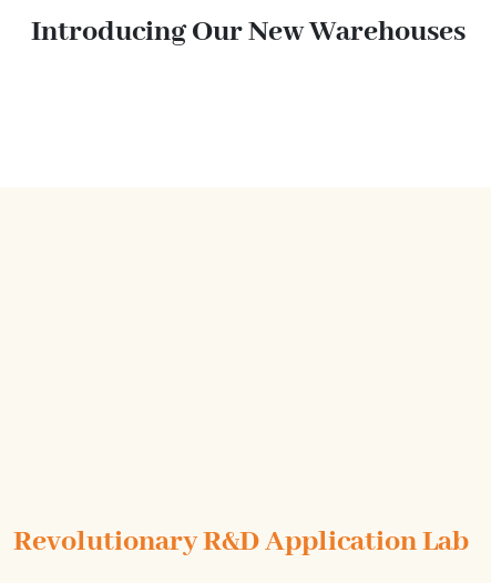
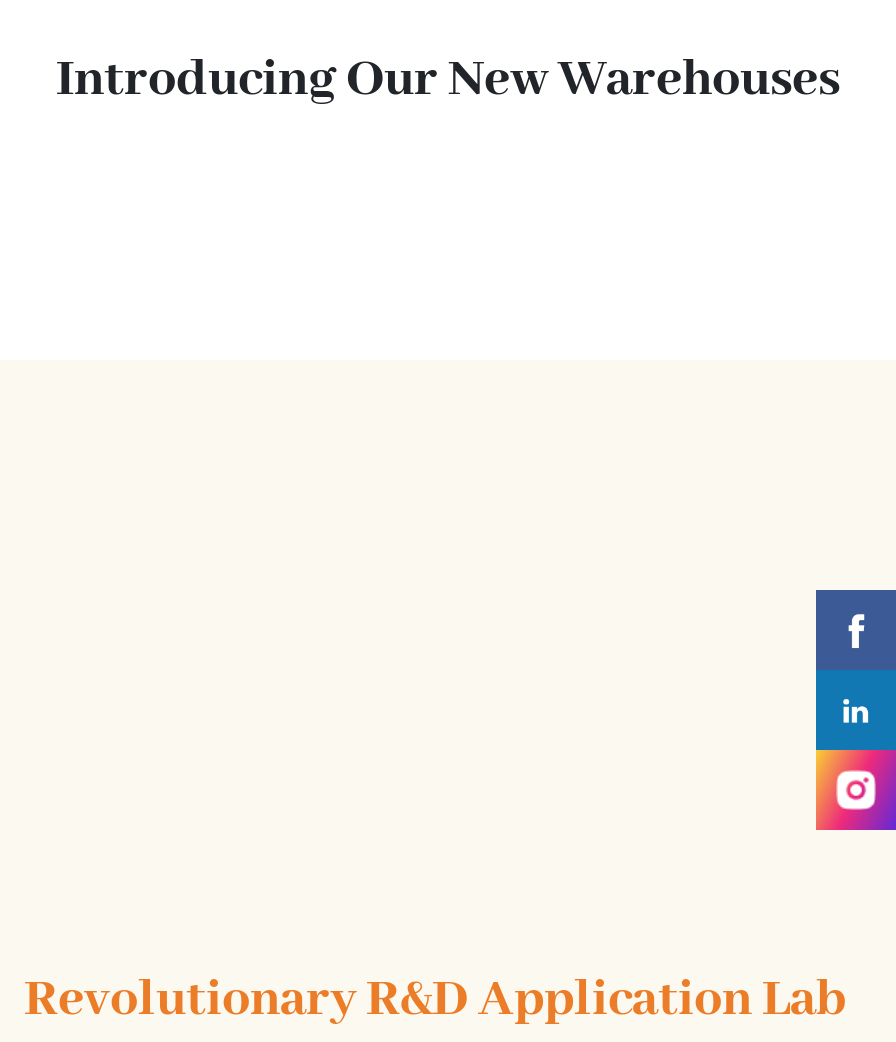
+ [image]
